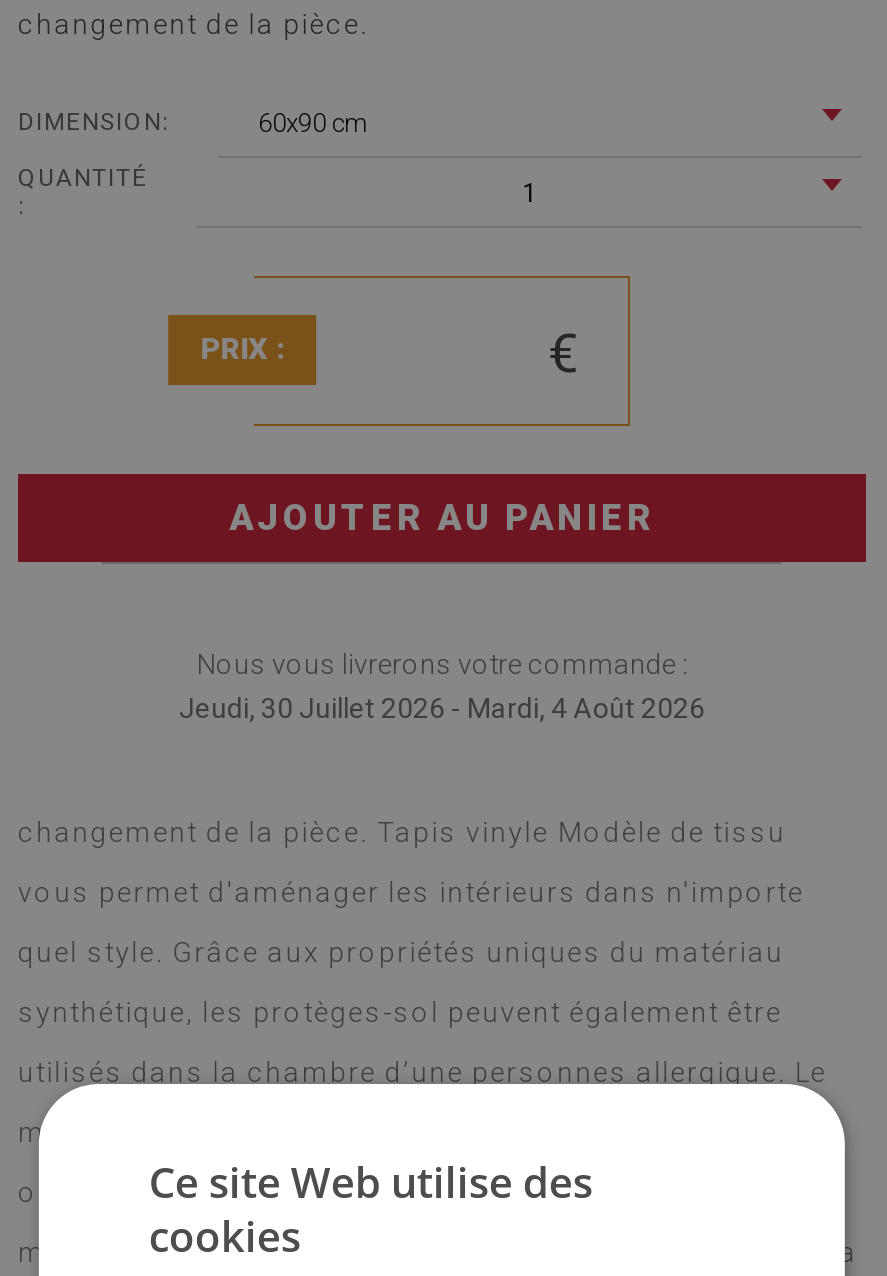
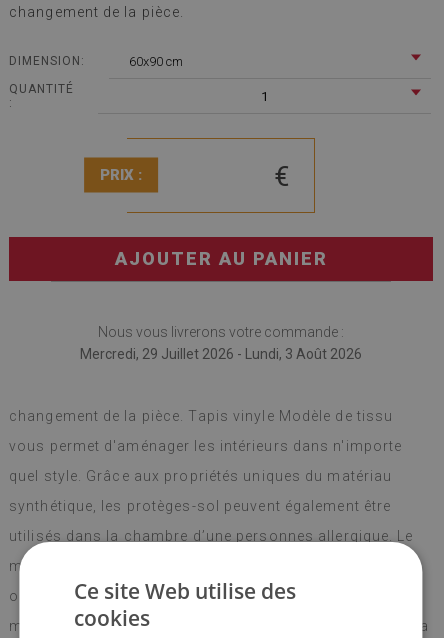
- Jeudi, 30 Juillet 2026 - Mardi, 4 Août 2026
+ Mercredi, 29 Juillet 2026 - Lundi, 3 Août 2026
